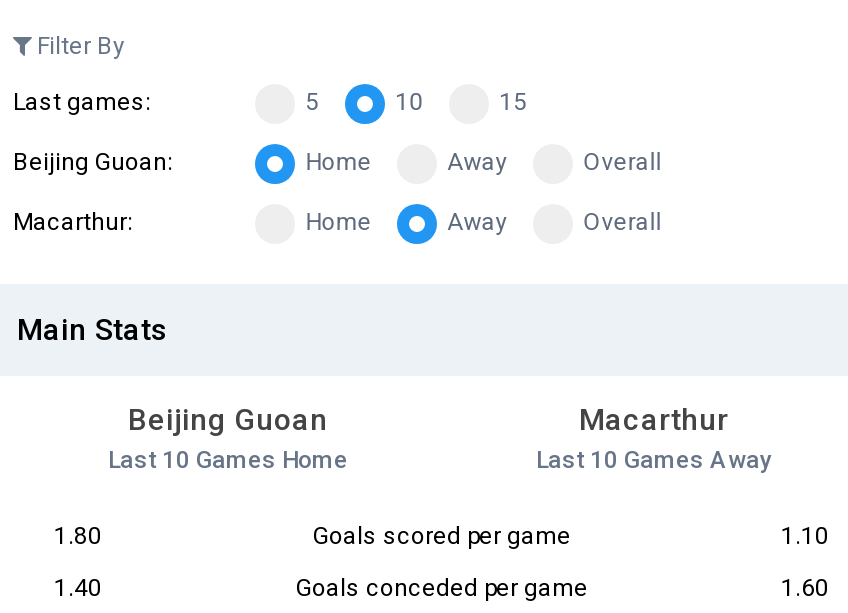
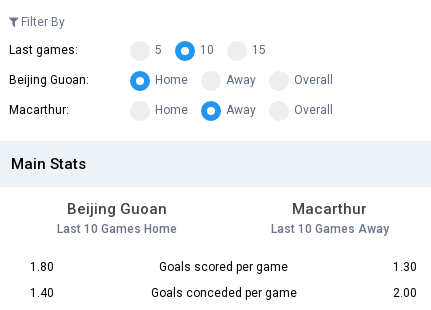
- 1.10
+ 1.30

- 1.60
+ 2.00
